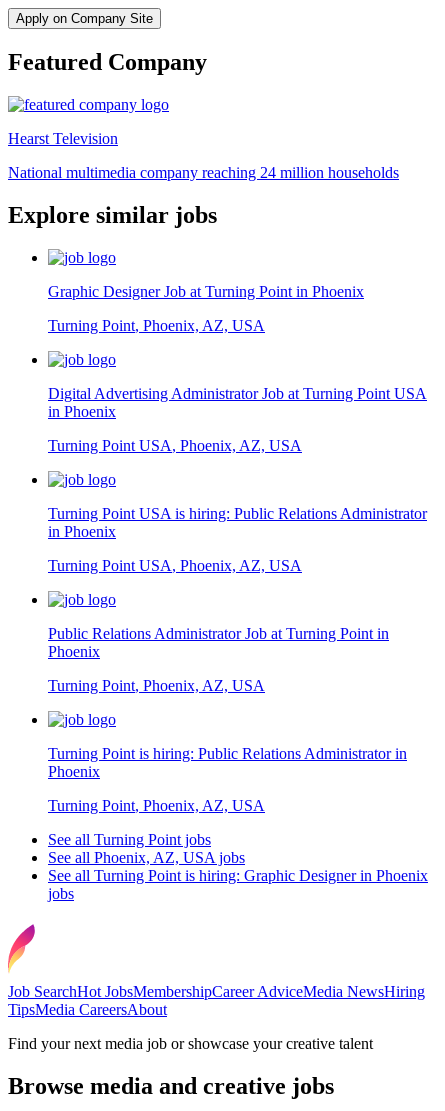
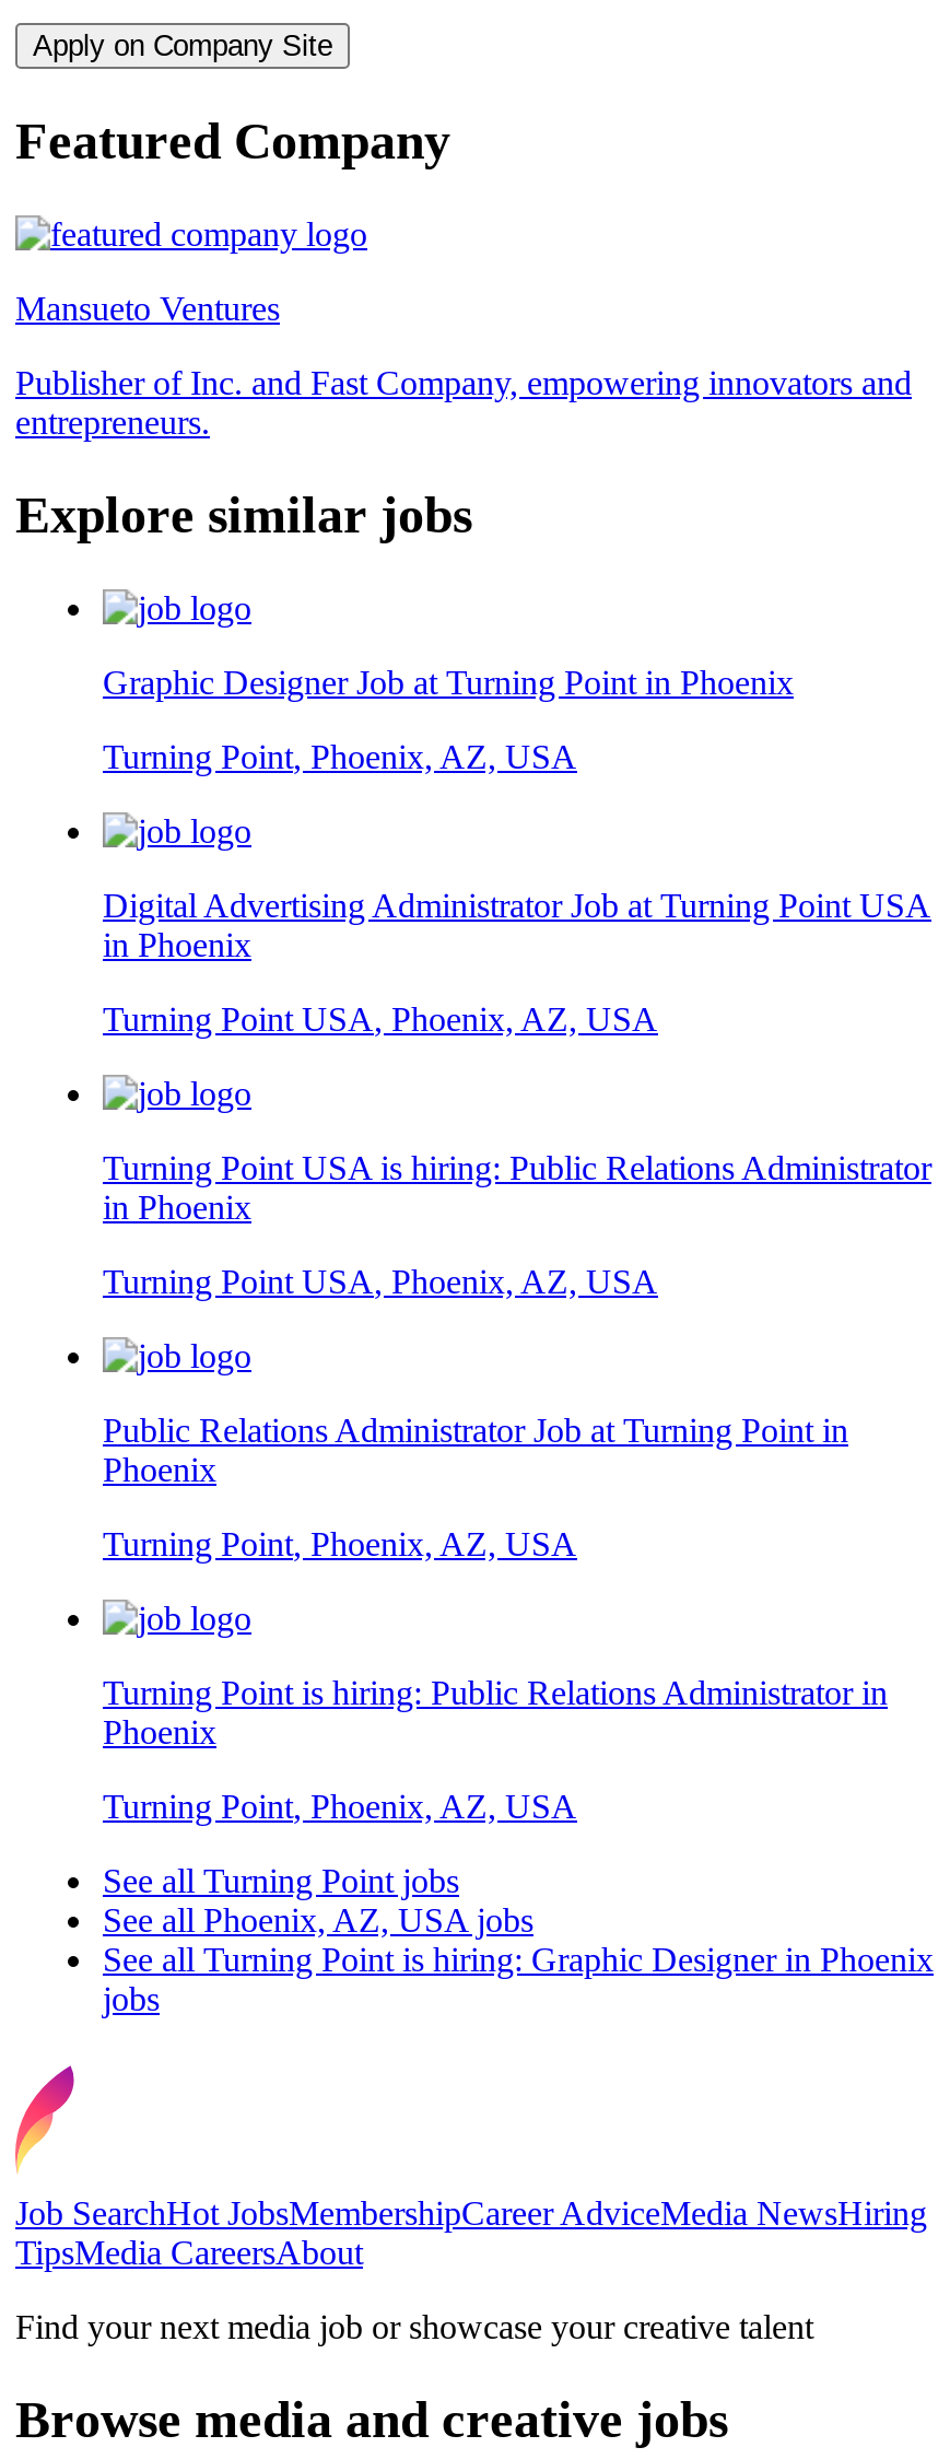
- Hearst Television
+ Mansueto Ventures

- National multimedia company reaching 24 million households
+ Publisher of Inc. and Fast Company, empowering innovators and
+ entrepreneurs.
